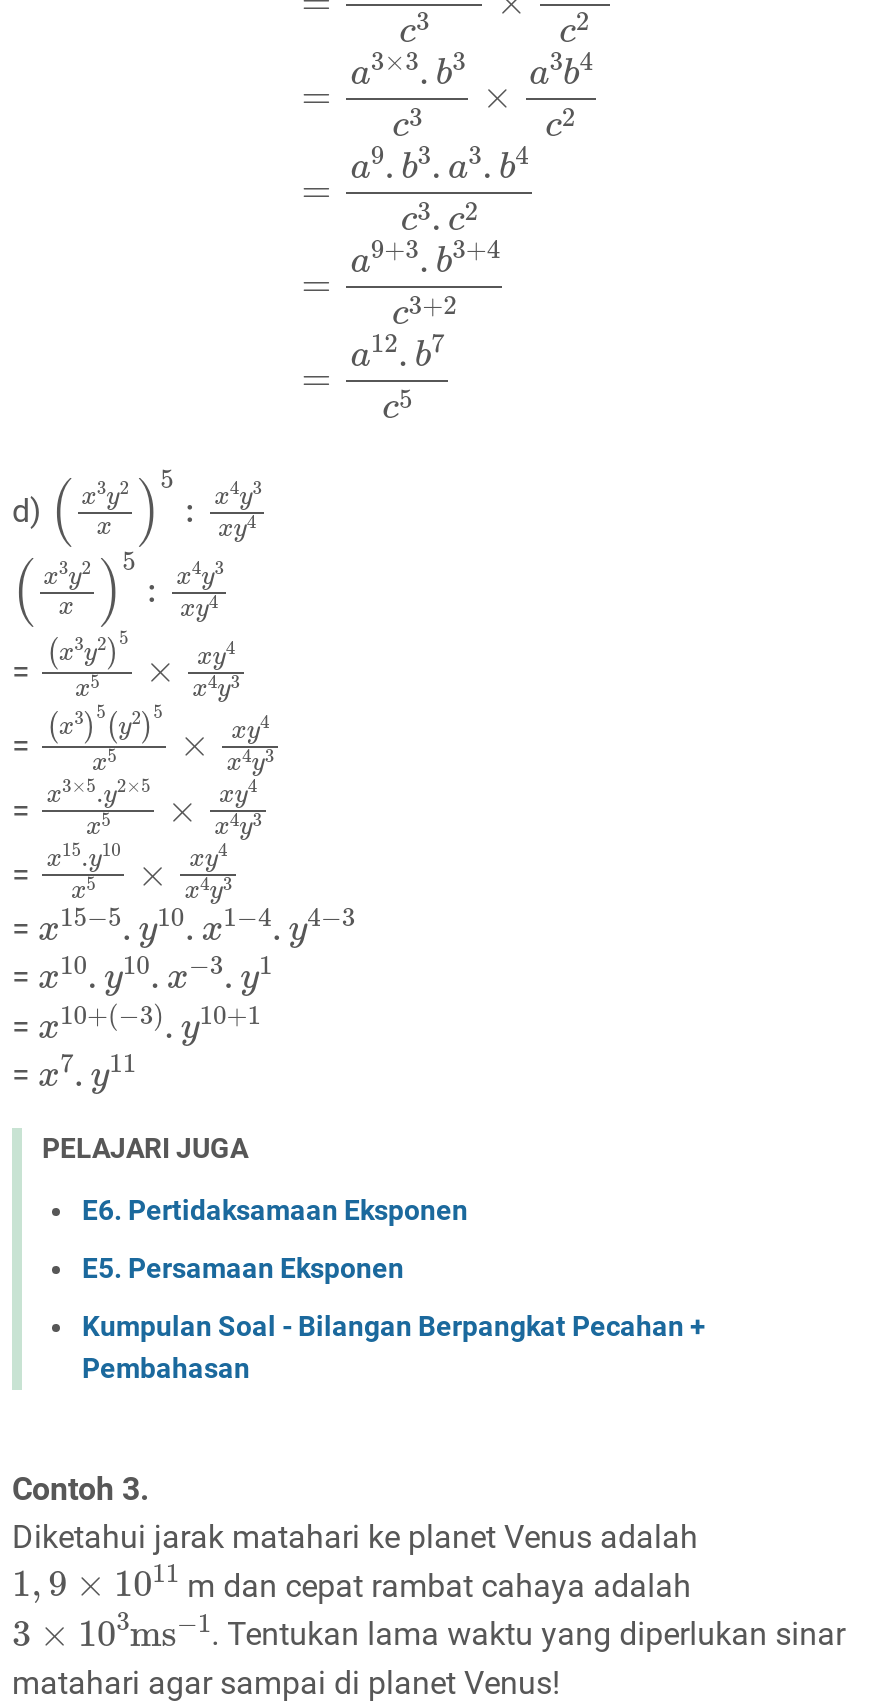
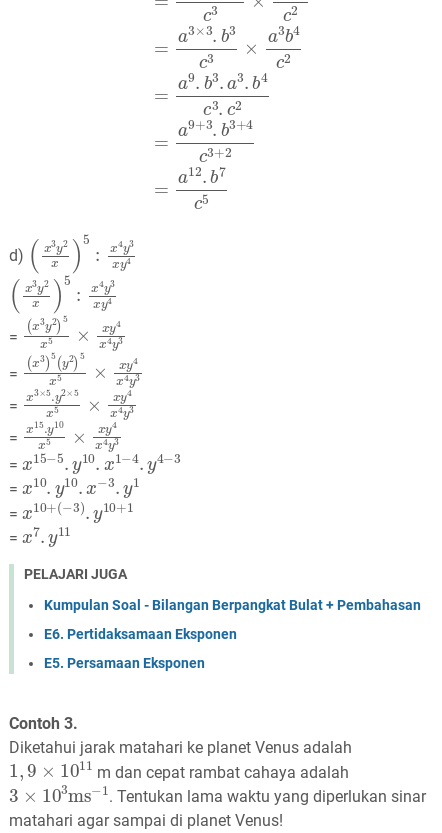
+ Kumpulan Soal - Bilangan Berpangkat Bulat + Pembahasan

moved down: E6. Pertidaksamaan Eksponen | E5. Persamaan Eksponen

- Kumpulan Soal - Bilangan Berpangkat Pecahan +
- Pembahasan
